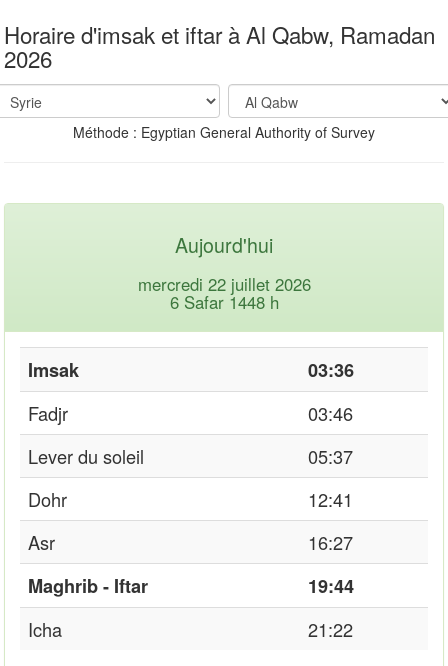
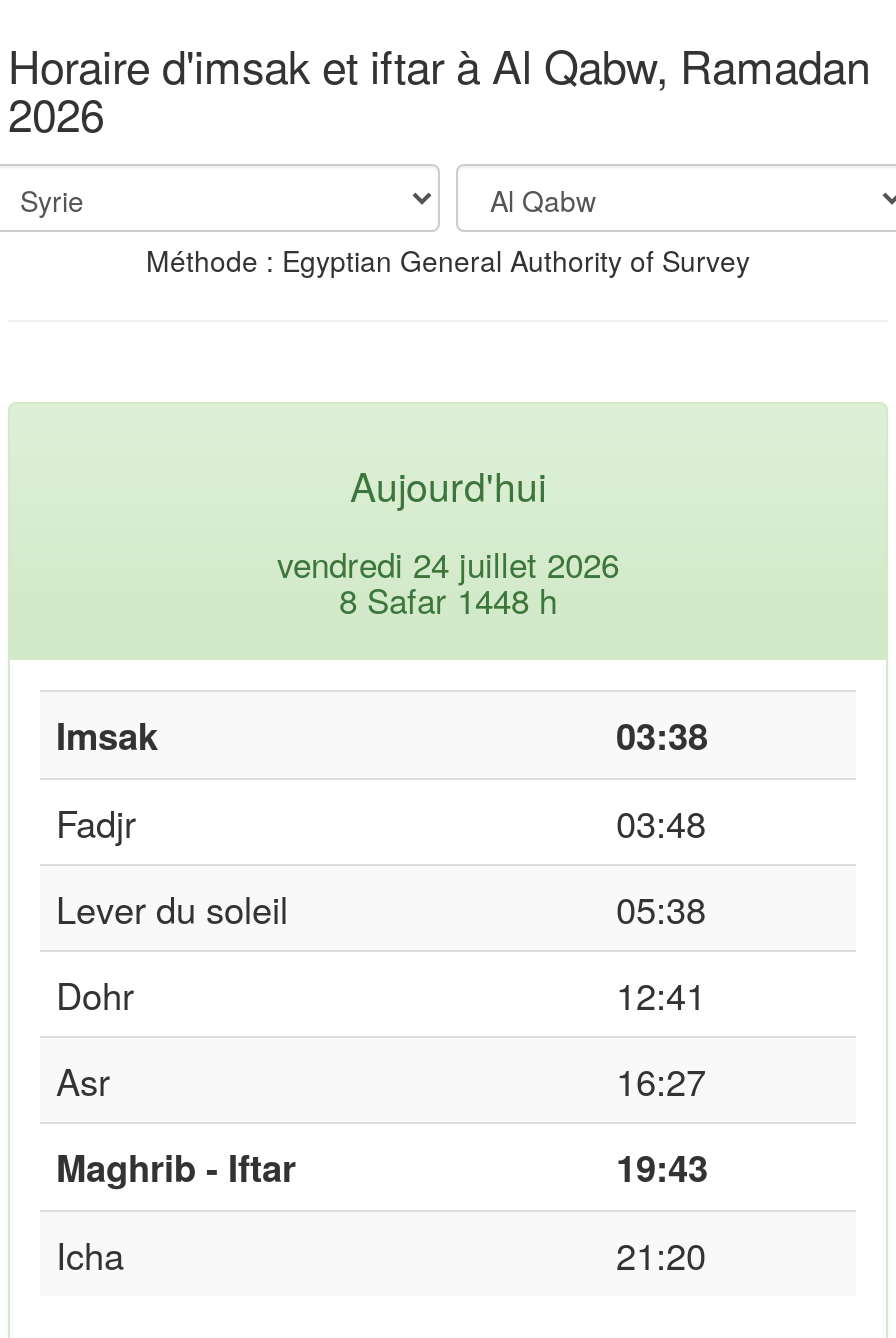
- mercredi 22 juillet 2026
+ vendredi 24 juillet 2026

- 6 Safar 1448 h
+ 8 Safar 1448 h

- 03:36
+ 03:38

- 03:46
+ 03:48

- 05:37
+ 05:38

- 19:44
+ 19:43

- 21:22
+ 21:20
